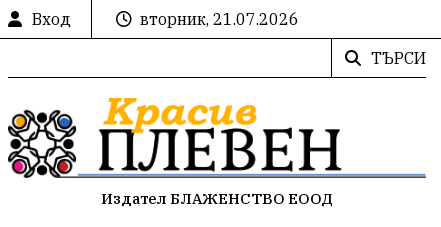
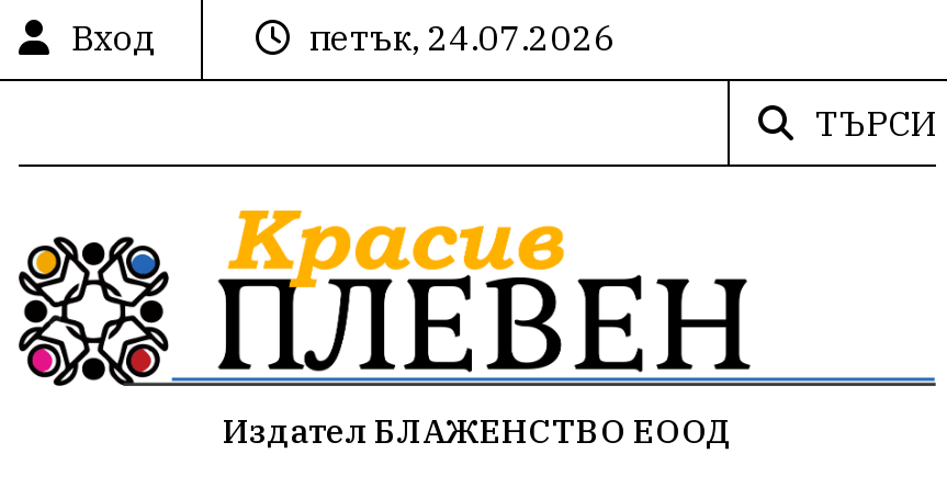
- вторник, 21.07.2026
+ петък, 24.07.2026
